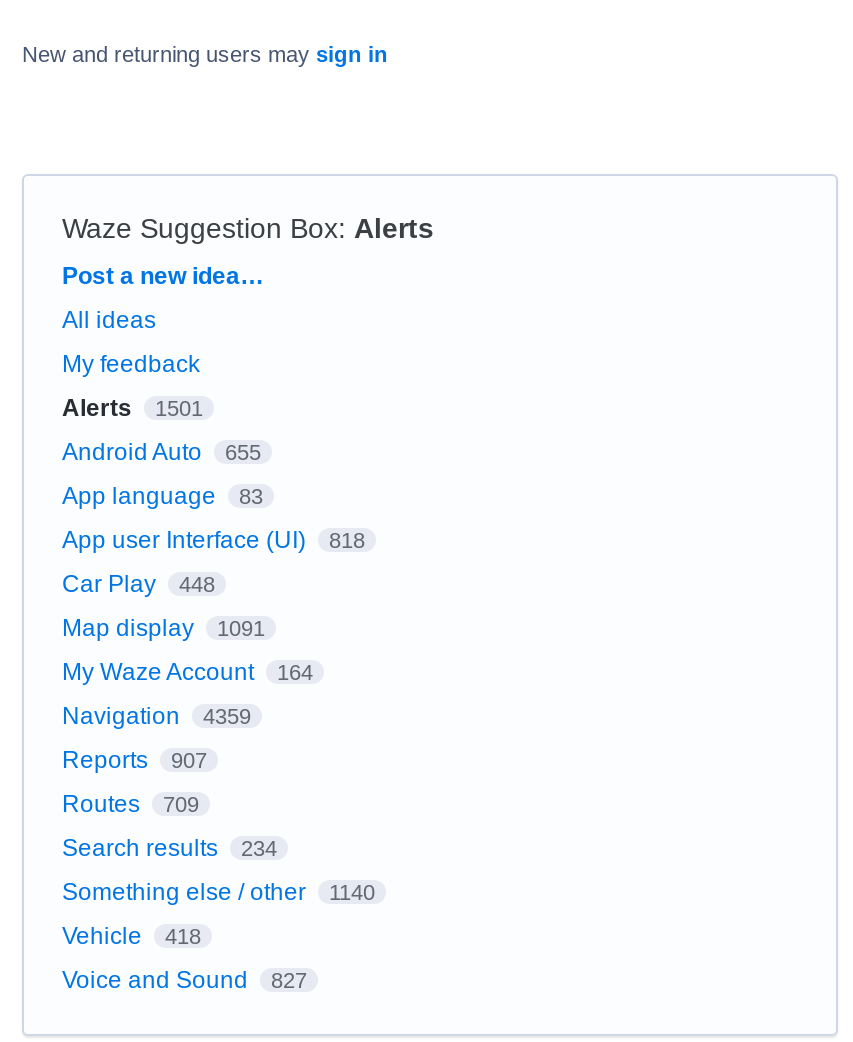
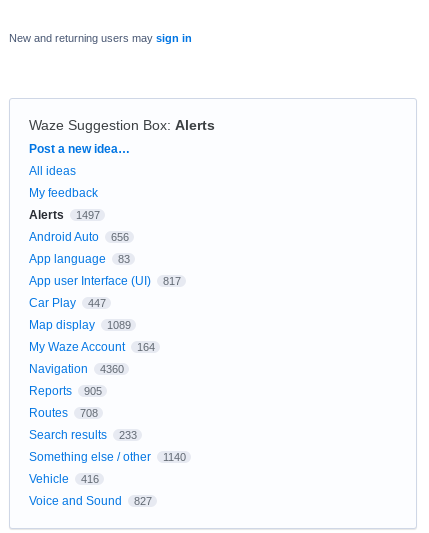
- Alerts 1501
+ Alerts 1497

- Android Auto 655
+ Android Auto 656

- App user Interface (UI) 818
+ App user Interface (UI) 817

- Car Play 448
+ Car Play 447

- Map display 1091
+ Map display 1089

- Navigation 4359
+ Navigation 4360

- Reports 907
+ Reports 905

- Routes 709
+ Routes 708

- Search results 234
+ Search results 233

- Vehicle 418
+ Vehicle 416
